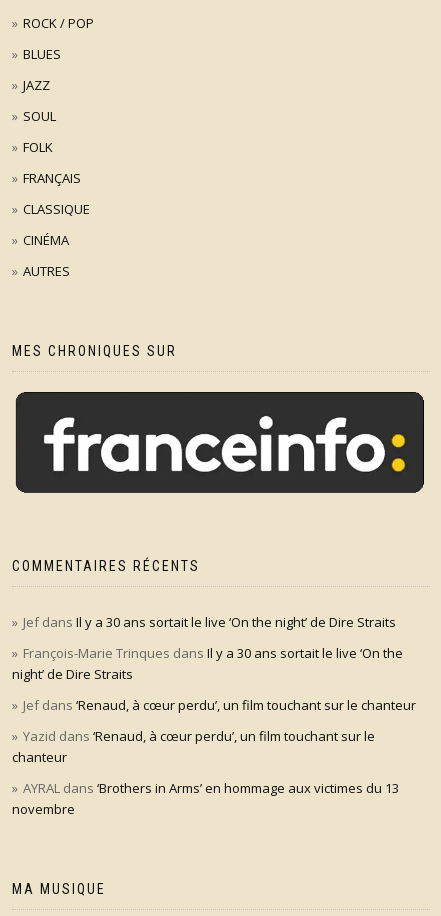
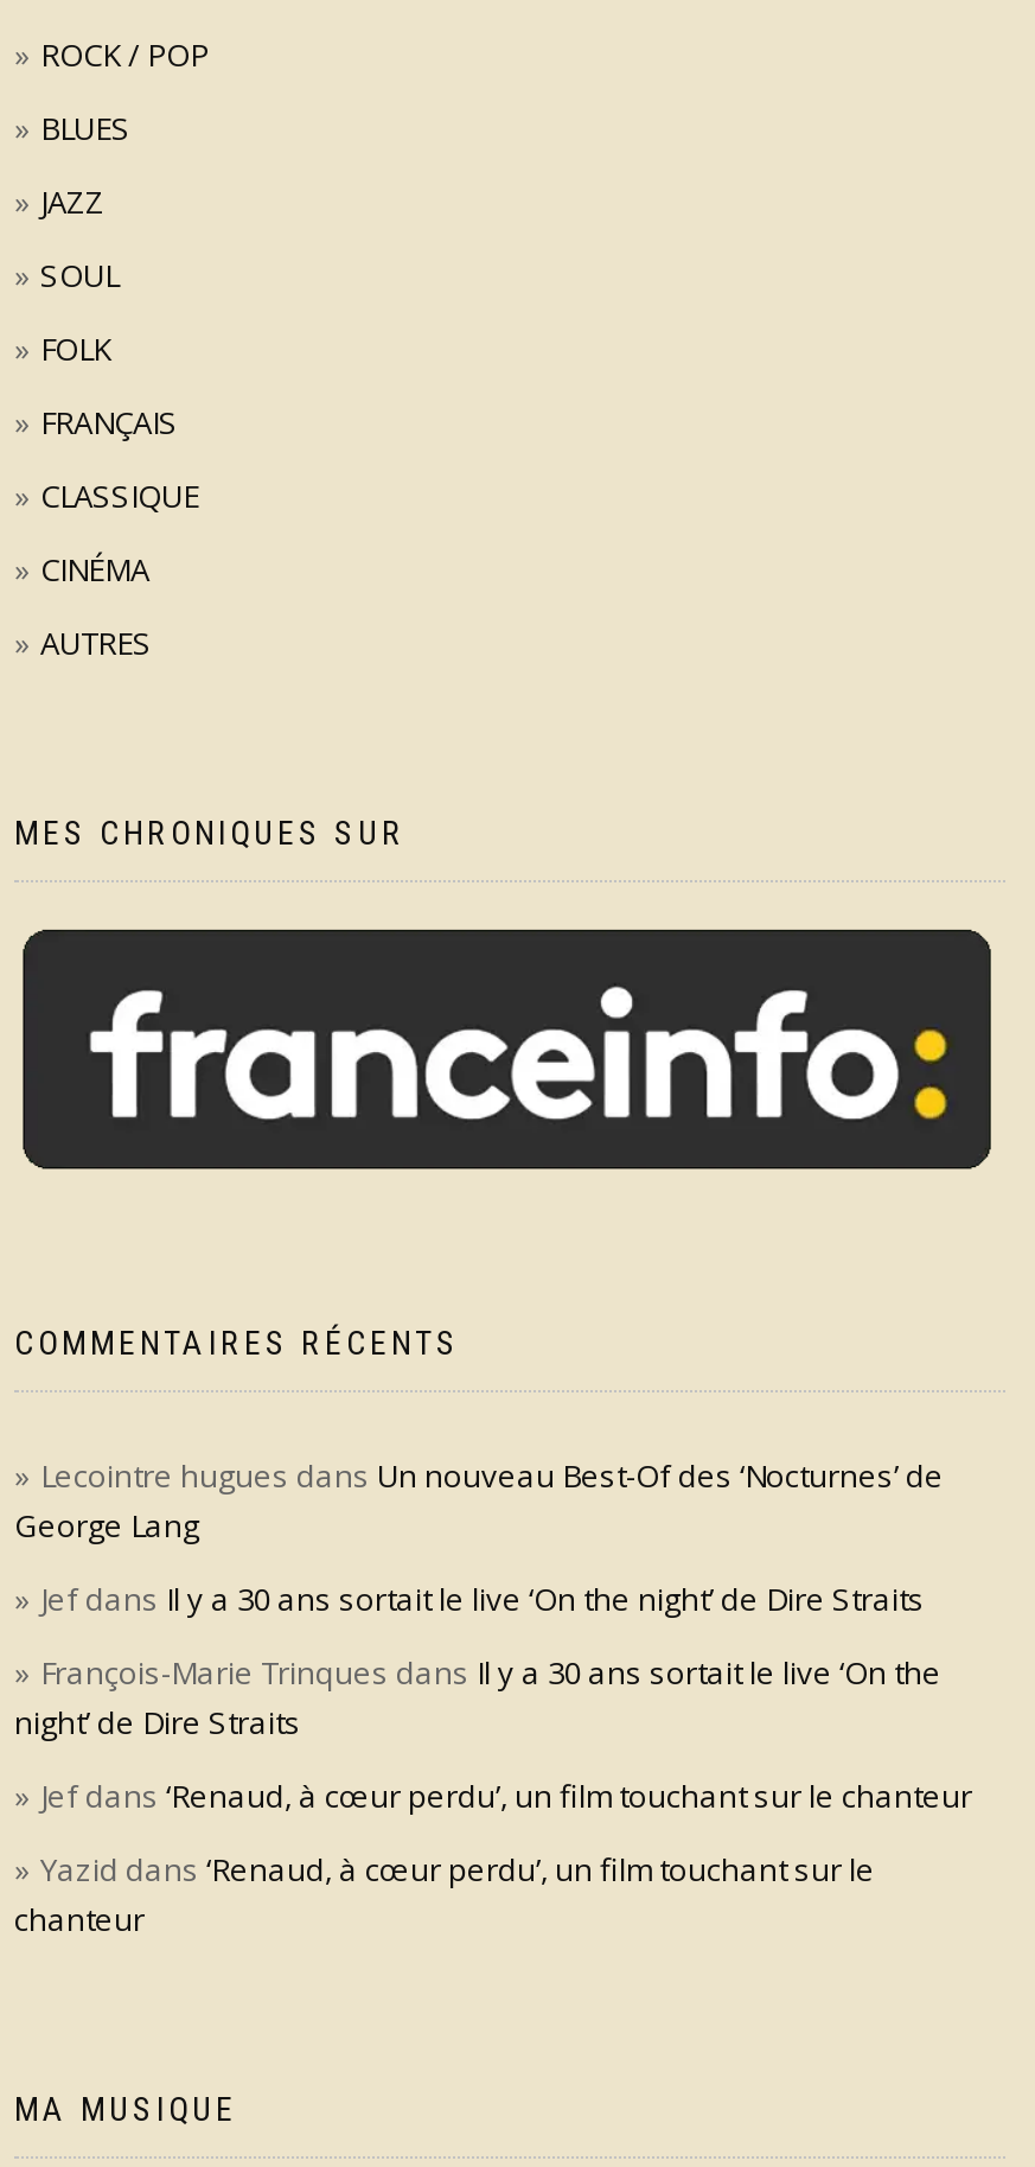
+ Lecointre hugues dans Un nouveau Best-Of des ‘Nocturnes’ de
+ George Lang

moved down: Jef dans Il y a 30 ans sortait le live ‘On the night’ de Dire Straits | François-Marie Trinques dans Il y a 30 ans sortait le live ‘On the | night’ de Dire Straits | Jef dans ‘Renaud, à cœur perdu’, un film touchant sur le chanteur | Yazid dans ‘Renaud, à cœur perdu’, un film touchant sur le | chanteur

- AYRAL dans ‘Brothers in Arms’ en hommage aux victimes du 13
- novembre
